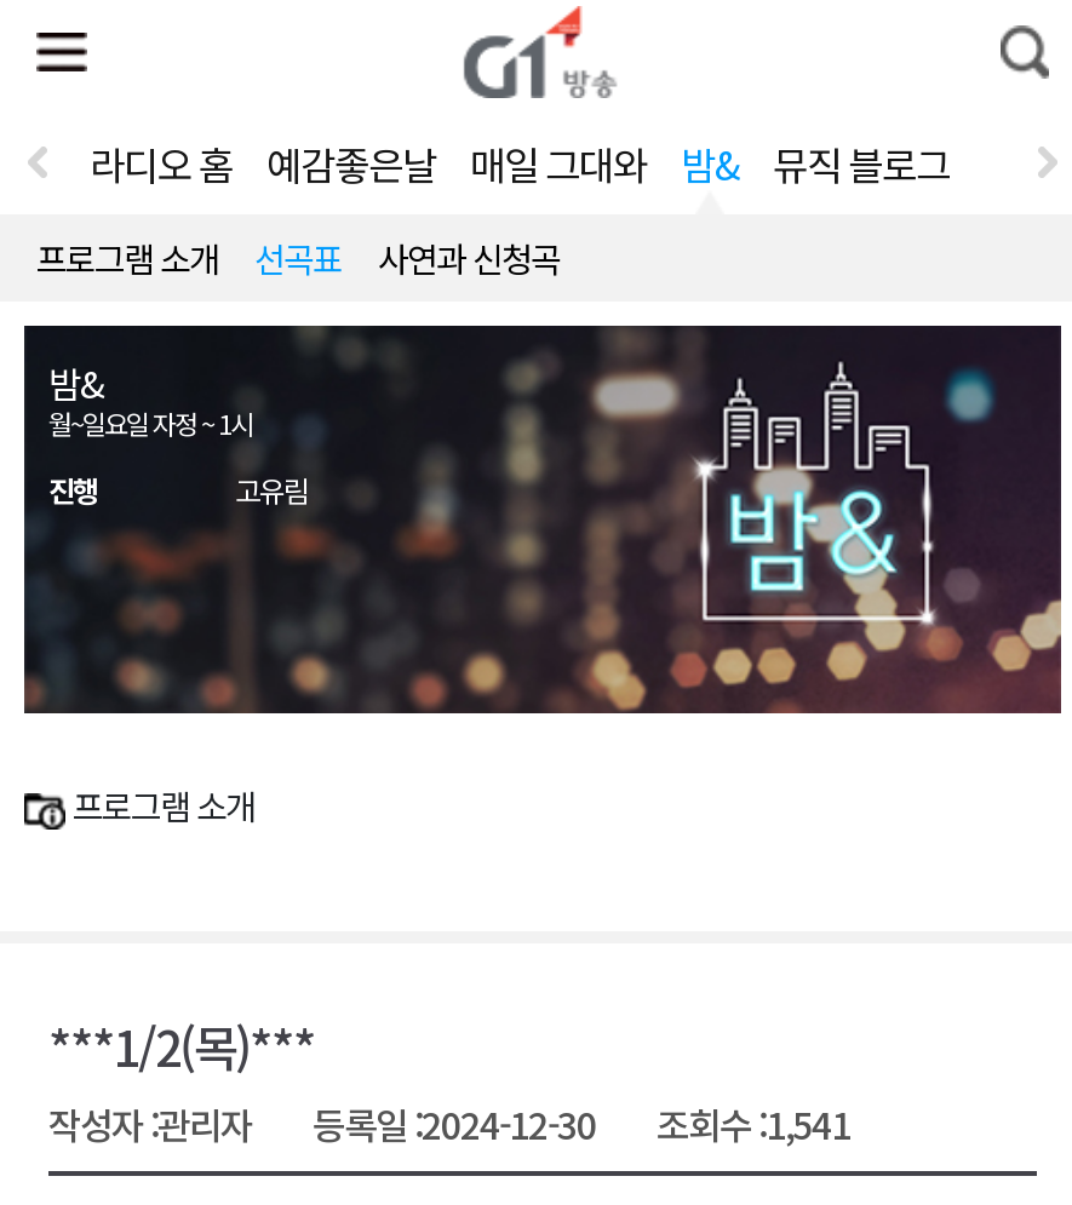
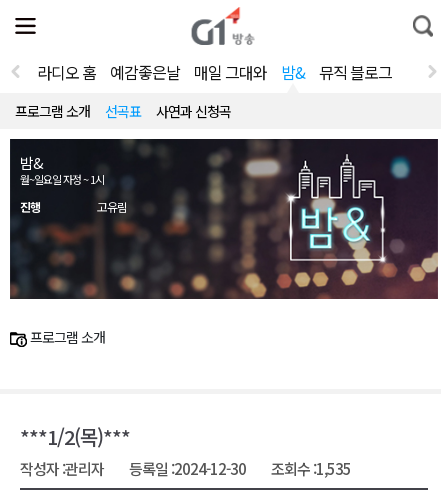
- 작성자 : 관리자 등록일 : 2024-12-30 조회수 : 1,541
+ 작성자 : 관리자 등록일 : 2024-12-30 조회수 : 1,535
